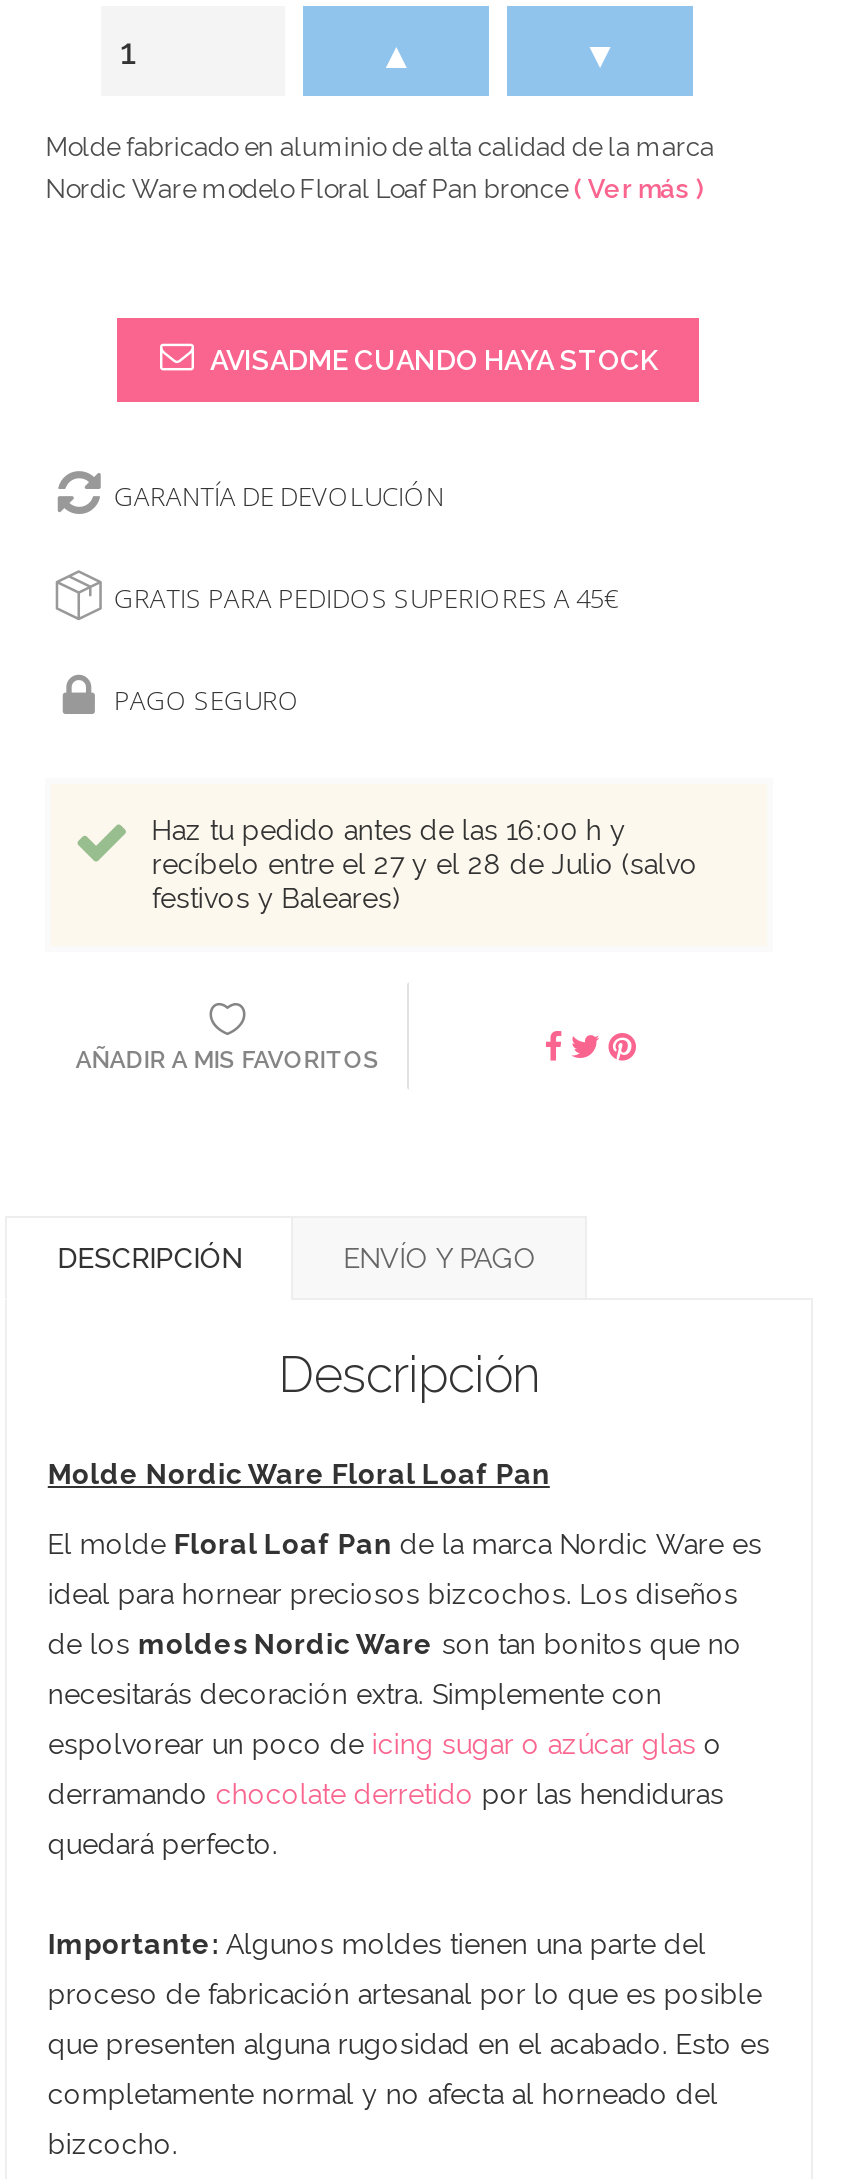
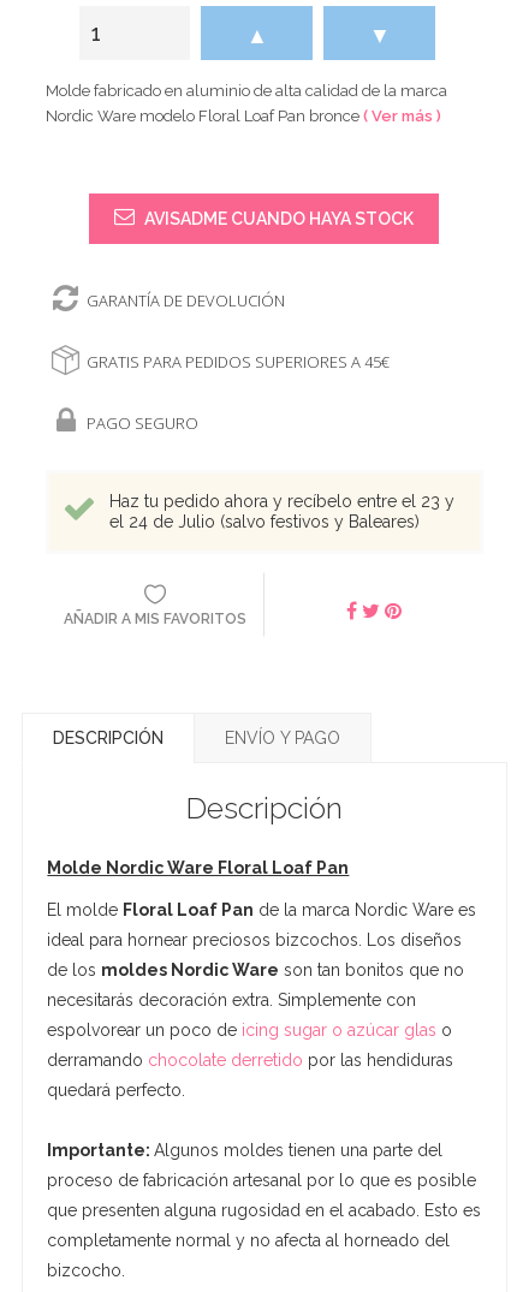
- Haz tu pedido antes de las 16:00 h y
- recíbelo entre el 27 y el 28 de Julio (salvo
- festivos y Baleares)
+ Haz tu pedido ahora y recíbelo entre el 23 y
+ el 24 de Julio (salvo festivos y Baleares)
